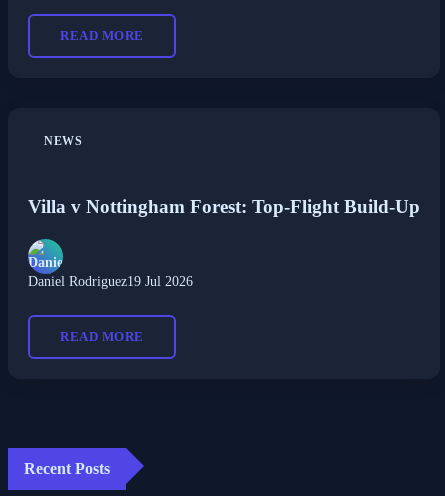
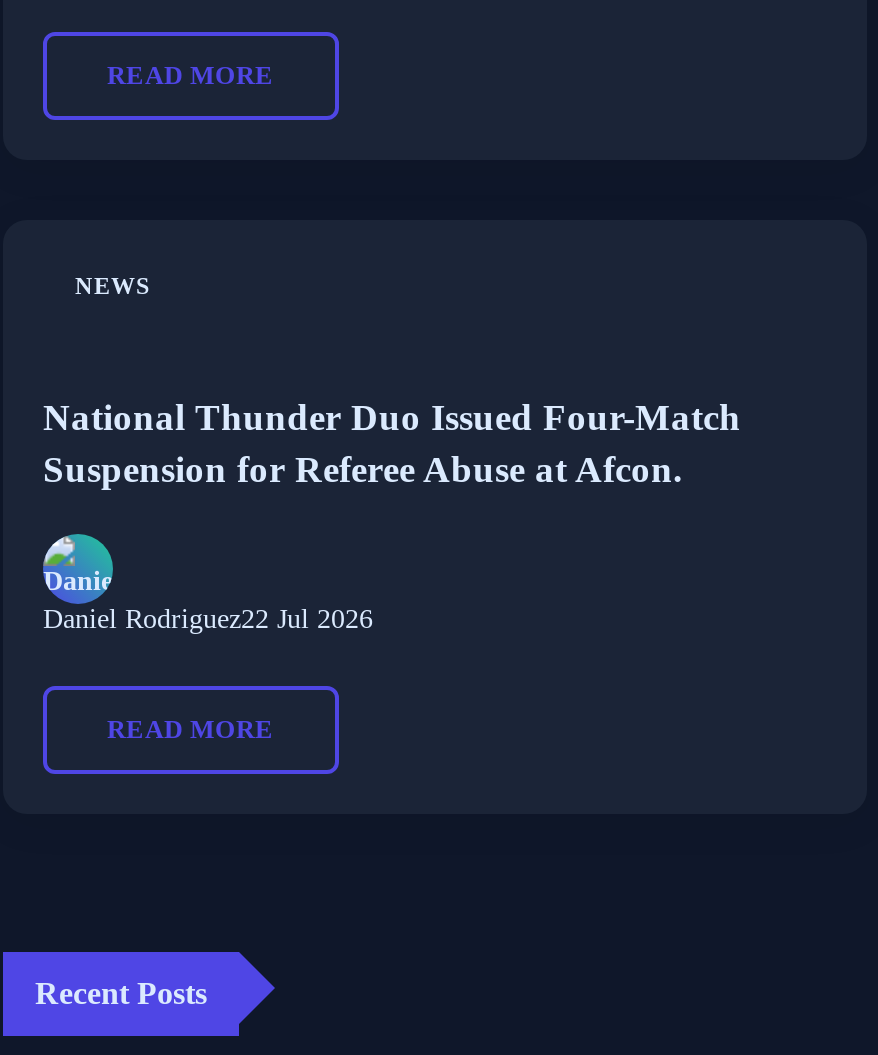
- Villa v Nottingham Forest: Top-Flight Build-Up
+ National Thunder Duo Issued Four-Match
+ Suspension for Referee Abuse at Afcon.

- Daniel Rodriguez19 Jul 2026
+ Daniel Rodriguez22 Jul 2026
